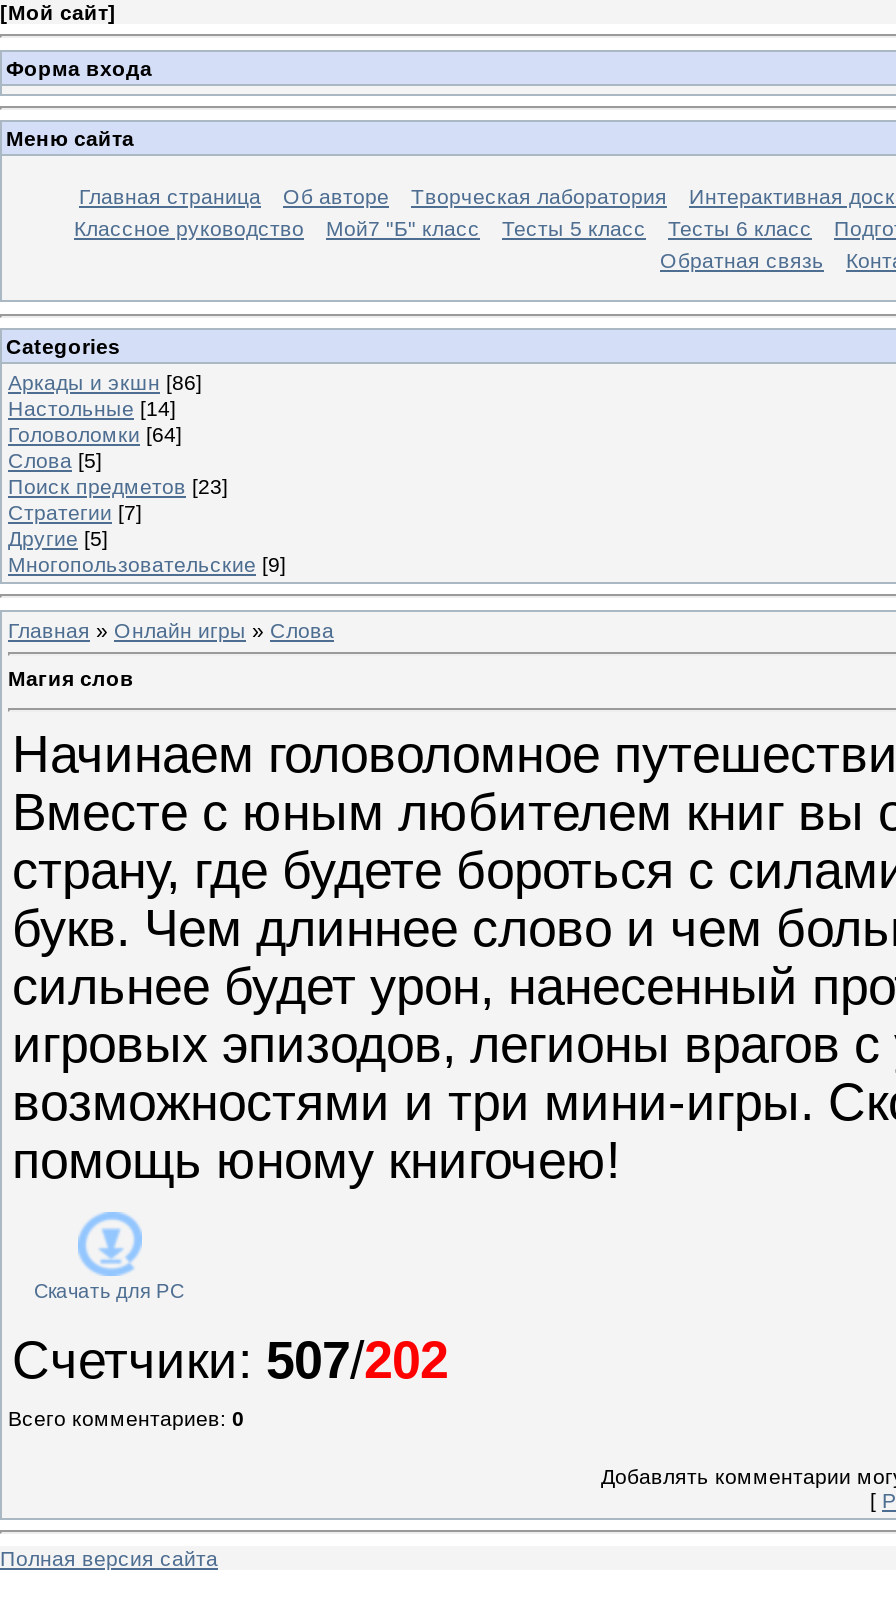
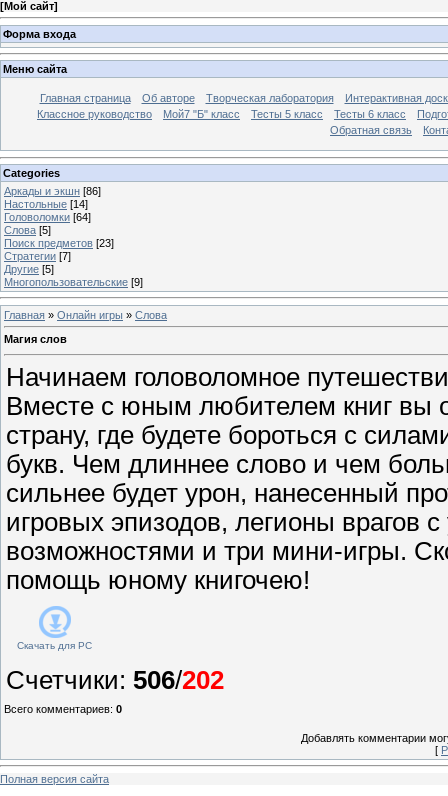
- Счетчики: 507/202
+ Счетчики: 506/202
